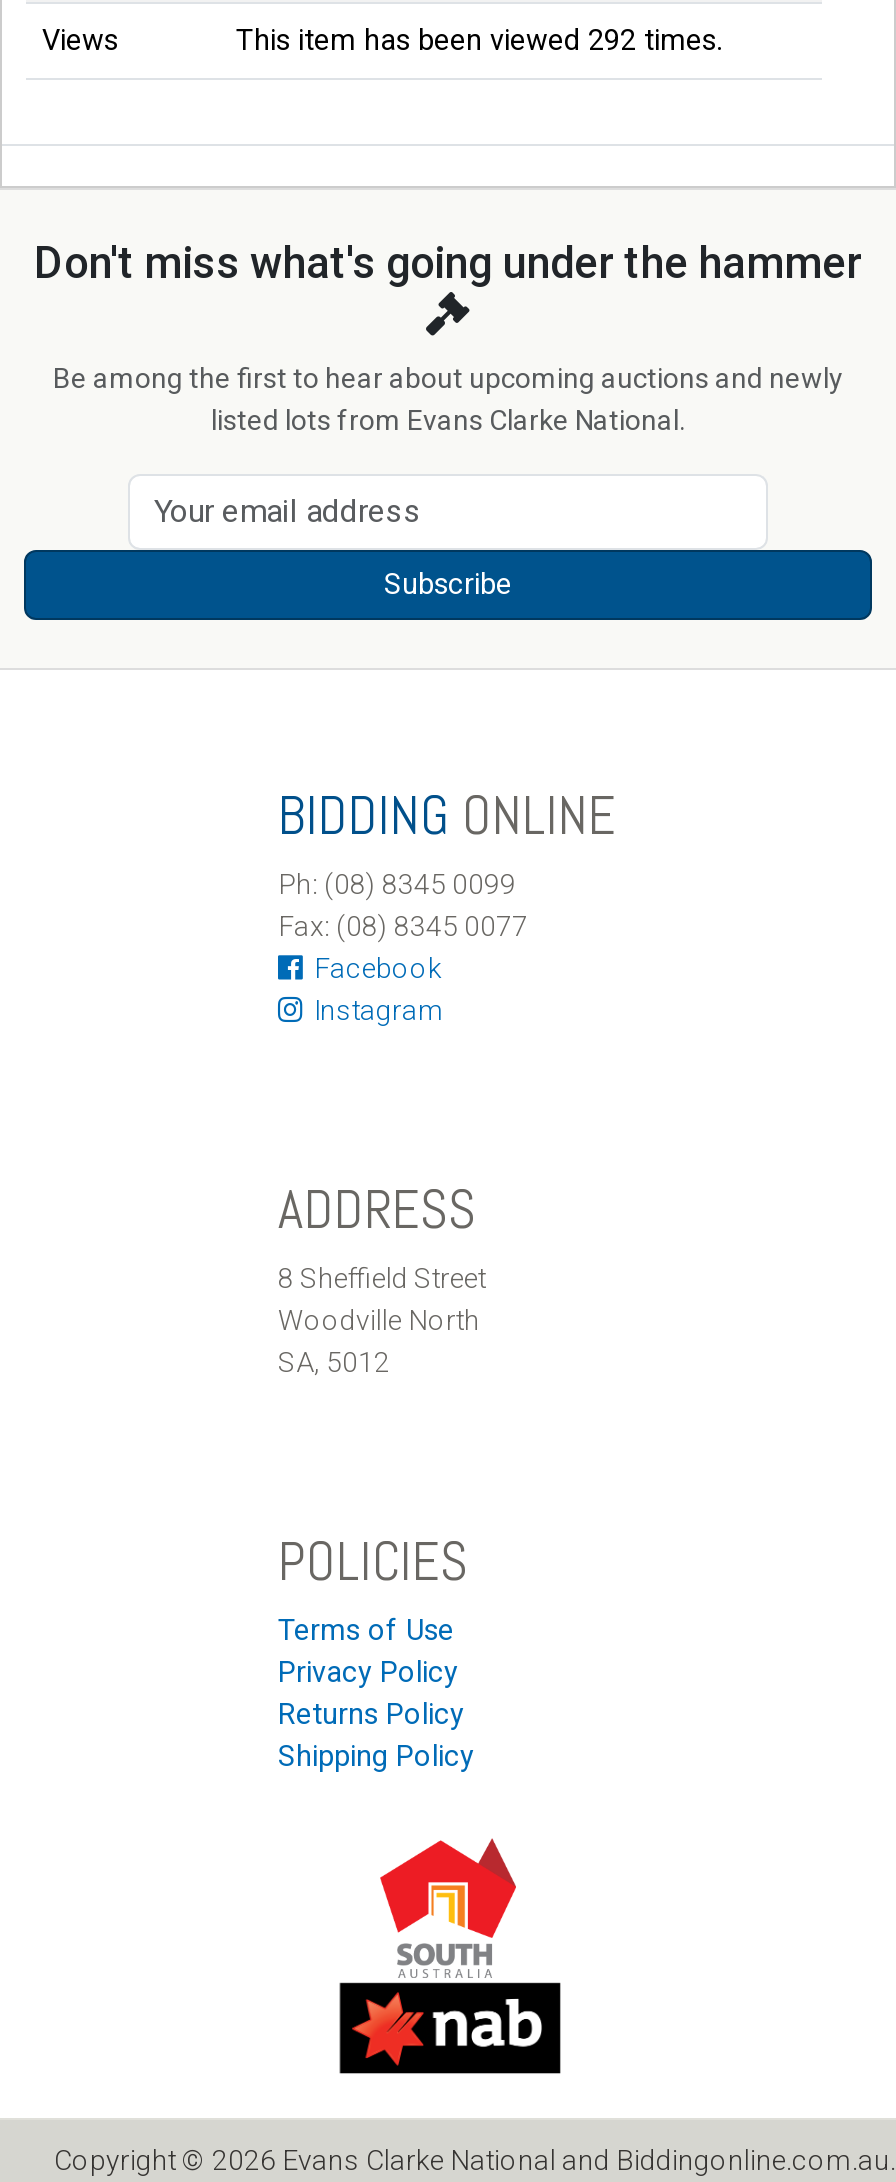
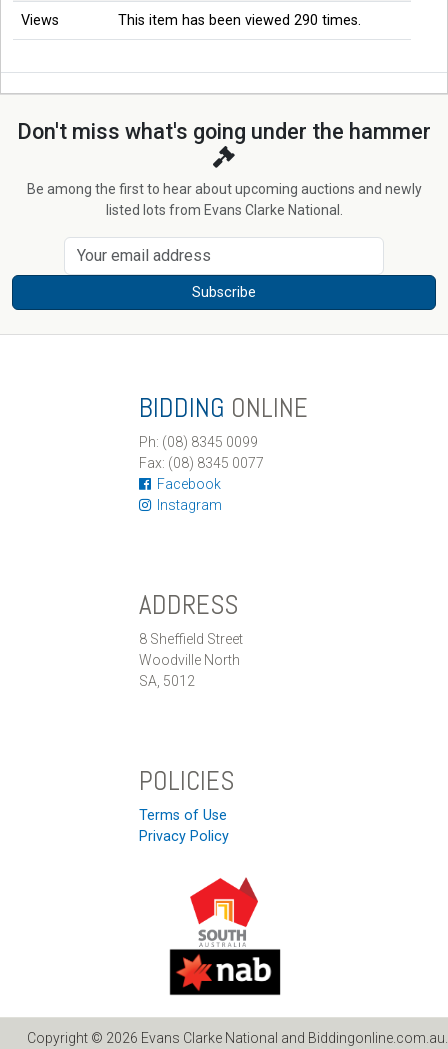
- This item has been viewed 292 times.
+ This item has been viewed 290 times.

- Returns Policy
- Shipping Policy
